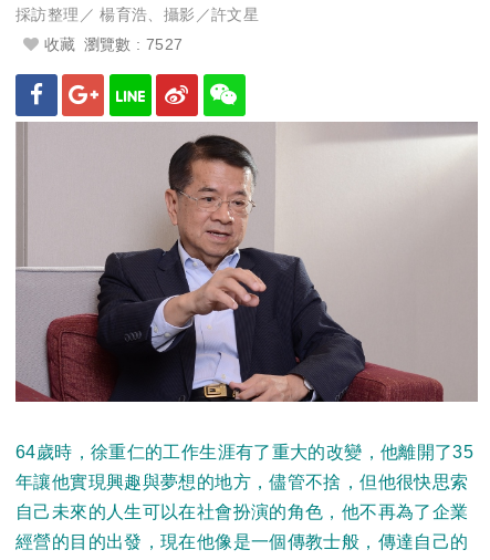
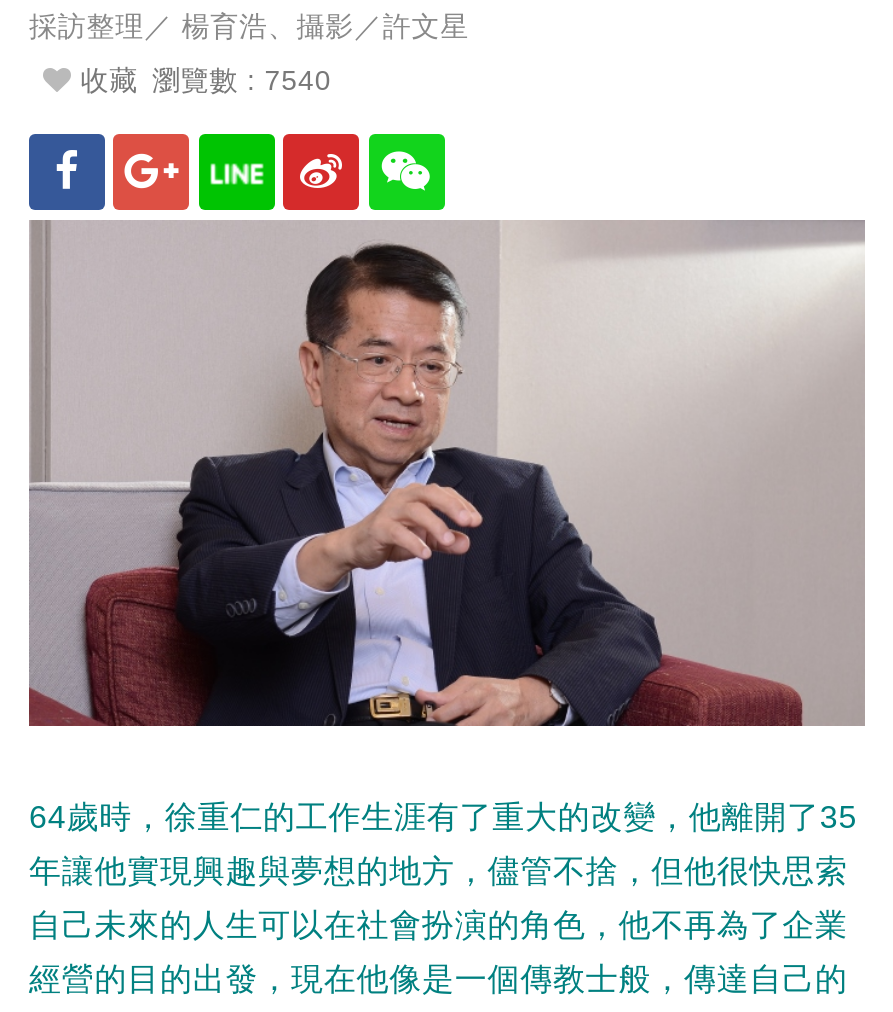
- 收藏 瀏覽數 : 7527
+ 收藏 瀏覽數 : 7540
